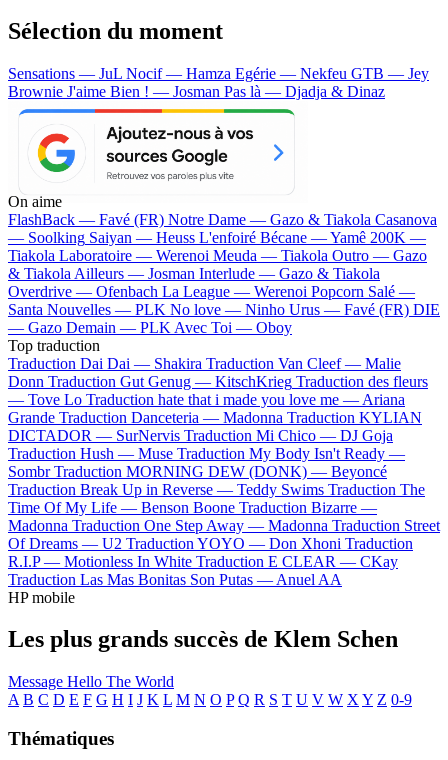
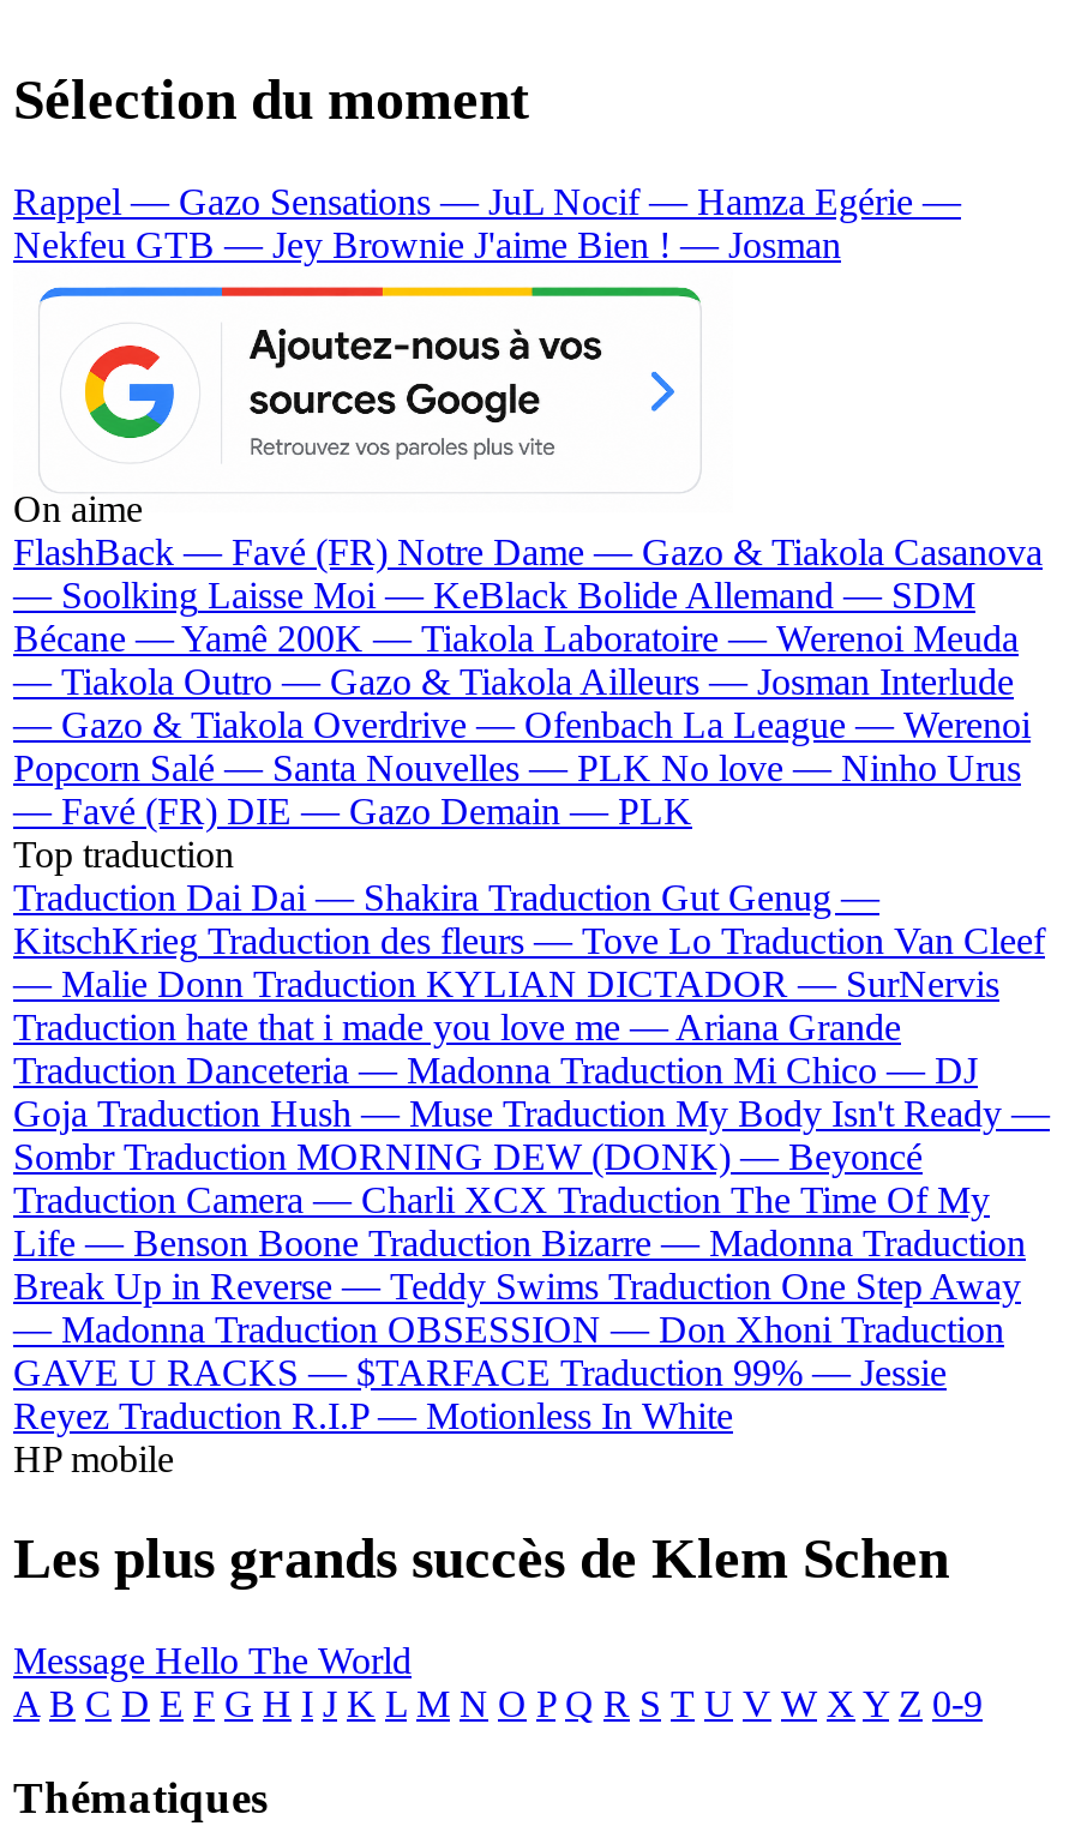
- Sensations — JuL Nocif — Hamza Egérie — Nekfeu GTB — Jey
- Brownie J'aime Bien ! — Josman Pas là — Djadja & Dinaz
+ Rappel — Gazo Sensations — JuL Nocif — Hamza Egérie —
+ Nekfeu GTB — Jey Brownie J'aime Bien ! — Josman

- — Soolking Saiyan — Heuss L'enfoiré Bécane — Yamê 200K —
- Tiakola Laboratoire — Werenoi Meuda — Tiakola Outro — Gazo
- & Tiakola Ailleurs — Josman Interlude — Gazo & Tiakola
- Overdrive — Ofenbach La League — Werenoi Popcorn Salé —
- Santa Nouvelles — PLK No love — Ninho Urus — Favé (FR) DIE
- — Gazo Demain — PLK Avec Toi — Oboy
+ — Soolking Laisse Moi — KeBlack Bolide Allemand — SDM
+ Bécane — Yamê 200K — Tiakola Laboratoire — Werenoi Meuda
+ — Tiakola Outro — Gazo & Tiakola Ailleurs — Josman Interlude
+ — Gazo & Tiakola Overdrive — Ofenbach La League — Werenoi
+ Popcorn Salé — Santa Nouvelles — PLK No love — Ninho Urus
+ —Favé (FR) DIE — Gazo Demain — PLK

- Traduction Dai Dai — Shakira Traduction Van Cleef — Malie
- Donn Traduction Gut Genug — KitschKrieg Traduction des fleurs
- — Tove Lo Traduction hate that i made you love me — Ariana
- Grande Traduction Danceteria — Madonna Traduction KYLIAN
- DICTADOR — SurNervis Traduction Mi Chico — DJ Goja
- Traduction Hush — Muse Traduction My Body Isn't Ready —
+ Traduction Dai Dai — Shakira Traduction Gut Genug —
+ KitschKrieg Traduction des fleurs — Tove Lo Traduction Van Cleef
+ — Malie Donn Traduction KYLIAN DICTADOR — SurNervis
+ Traduction hate that i made you love me — Ariana Grande
+ Traduction Danceteria — Madonna Traduction Mi Chico — DJ
+ Goja Traduction Hush — Muse Traduction My Body Isn't Ready —

- Traduction Break Up in Reverse — Teddy Swims Traduction The
- Time Of My Life — Benson Boone Traduction Bizarre —
- Madonna Traduction One Step Away — Madonna Traduction Street
- Of Dreams — U2 Traduction YOYO — Don Xhoni Traduction
- R.I.P — Motionless In White Traduction E CLEAR — CKay
- Traduction Las Mas Bonitas Son Putas — Anuel AA
+ Traduction Camera — Charli XCX Traduction The Time Of My
+ Life — Benson Boone Traduction Bizarre — Madonna Traduction
+ Break Up in Reverse — Teddy Swims Traduction One Step Away
+ — Madonna Traduction OBSESSION — Don Xhoni Traduction
+ GAVE U RACKS — $TARFACE Traduction 99% — Jessie
+ Reyez Traduction R.I.P — Motionless In White
